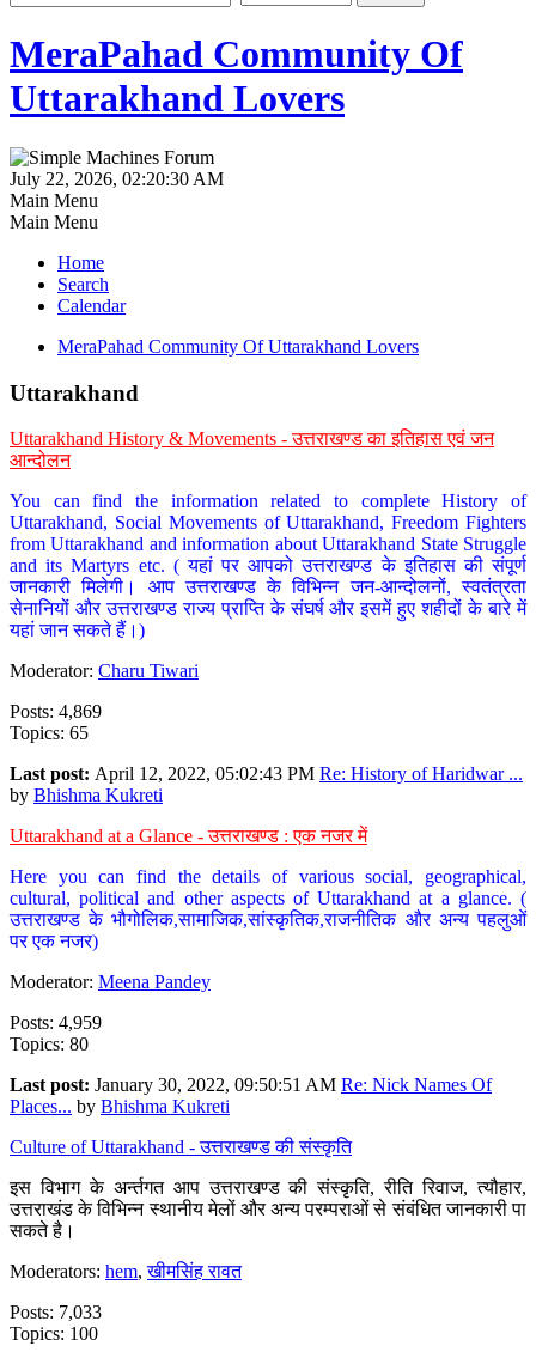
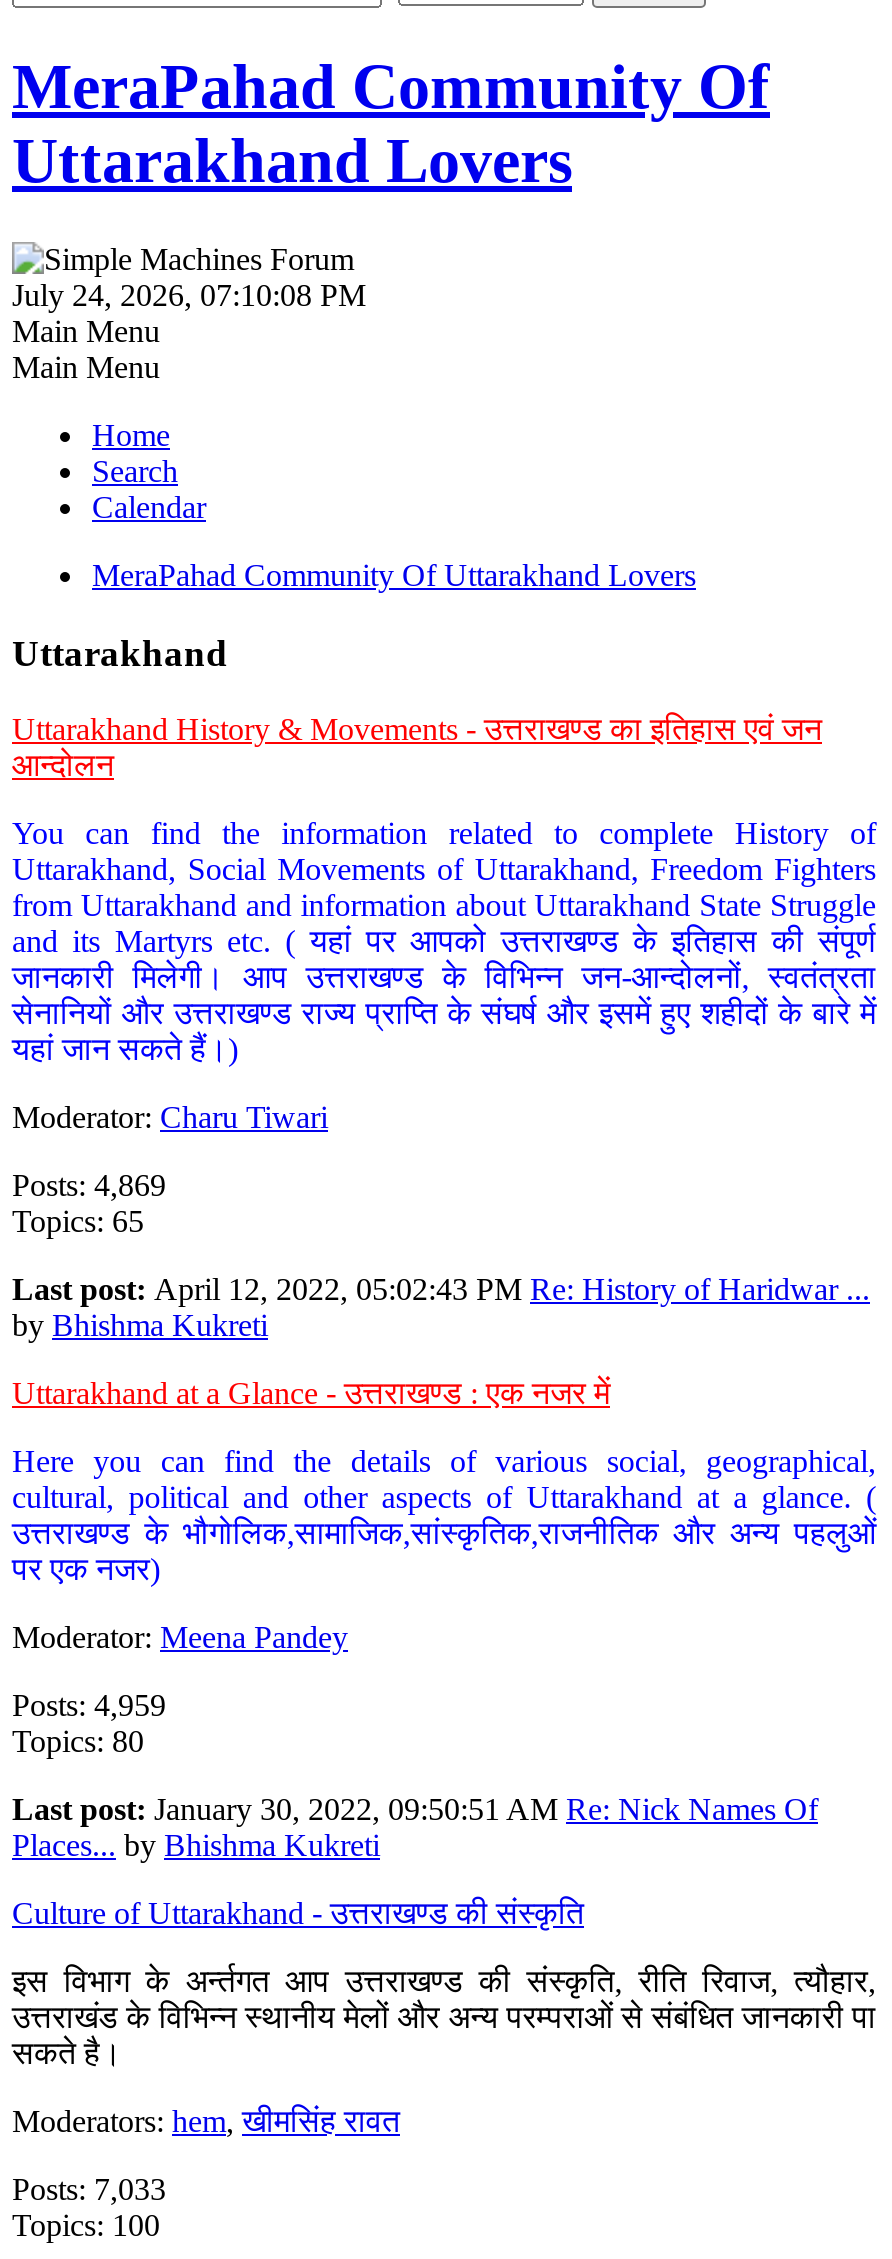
- July 22, 2026, 02:20:30 AM
+ July 24, 2026, 07:10:08 PM
